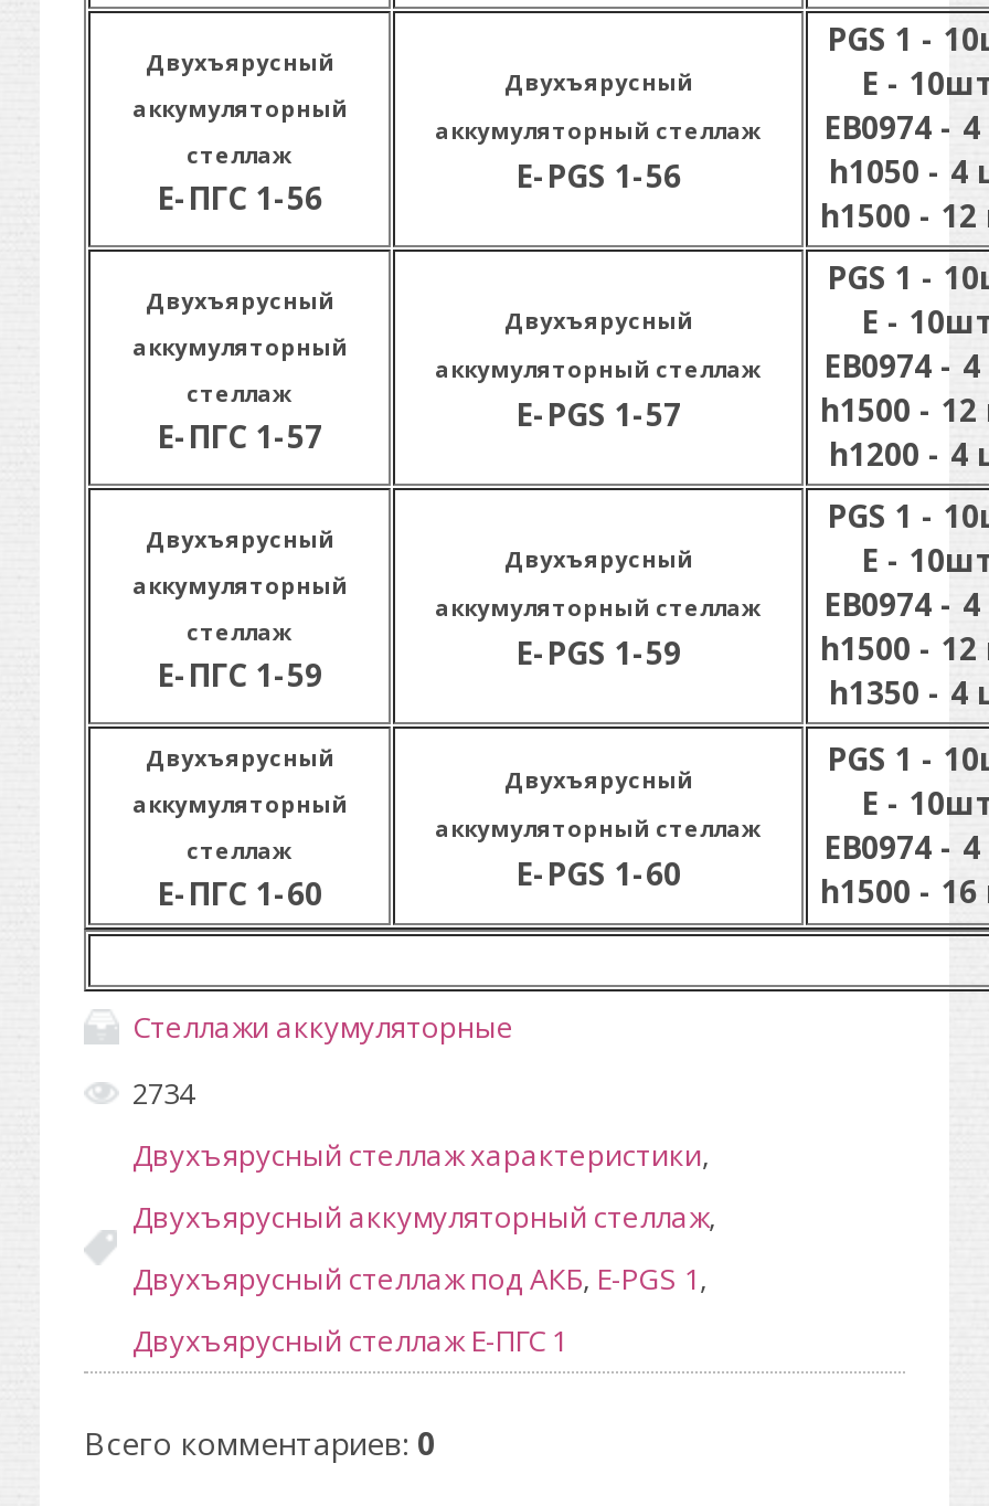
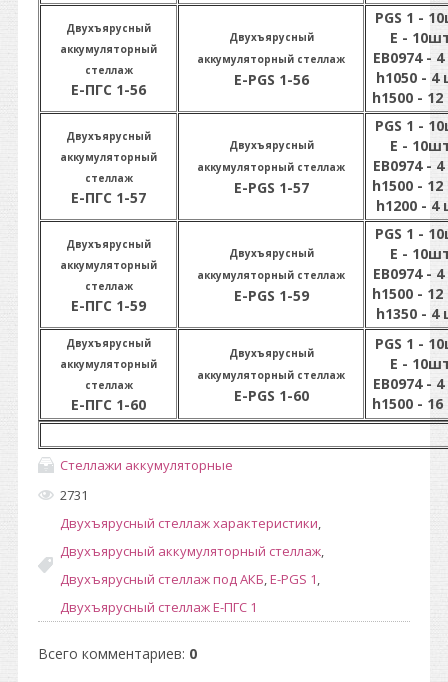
- 2734
+ 2731
